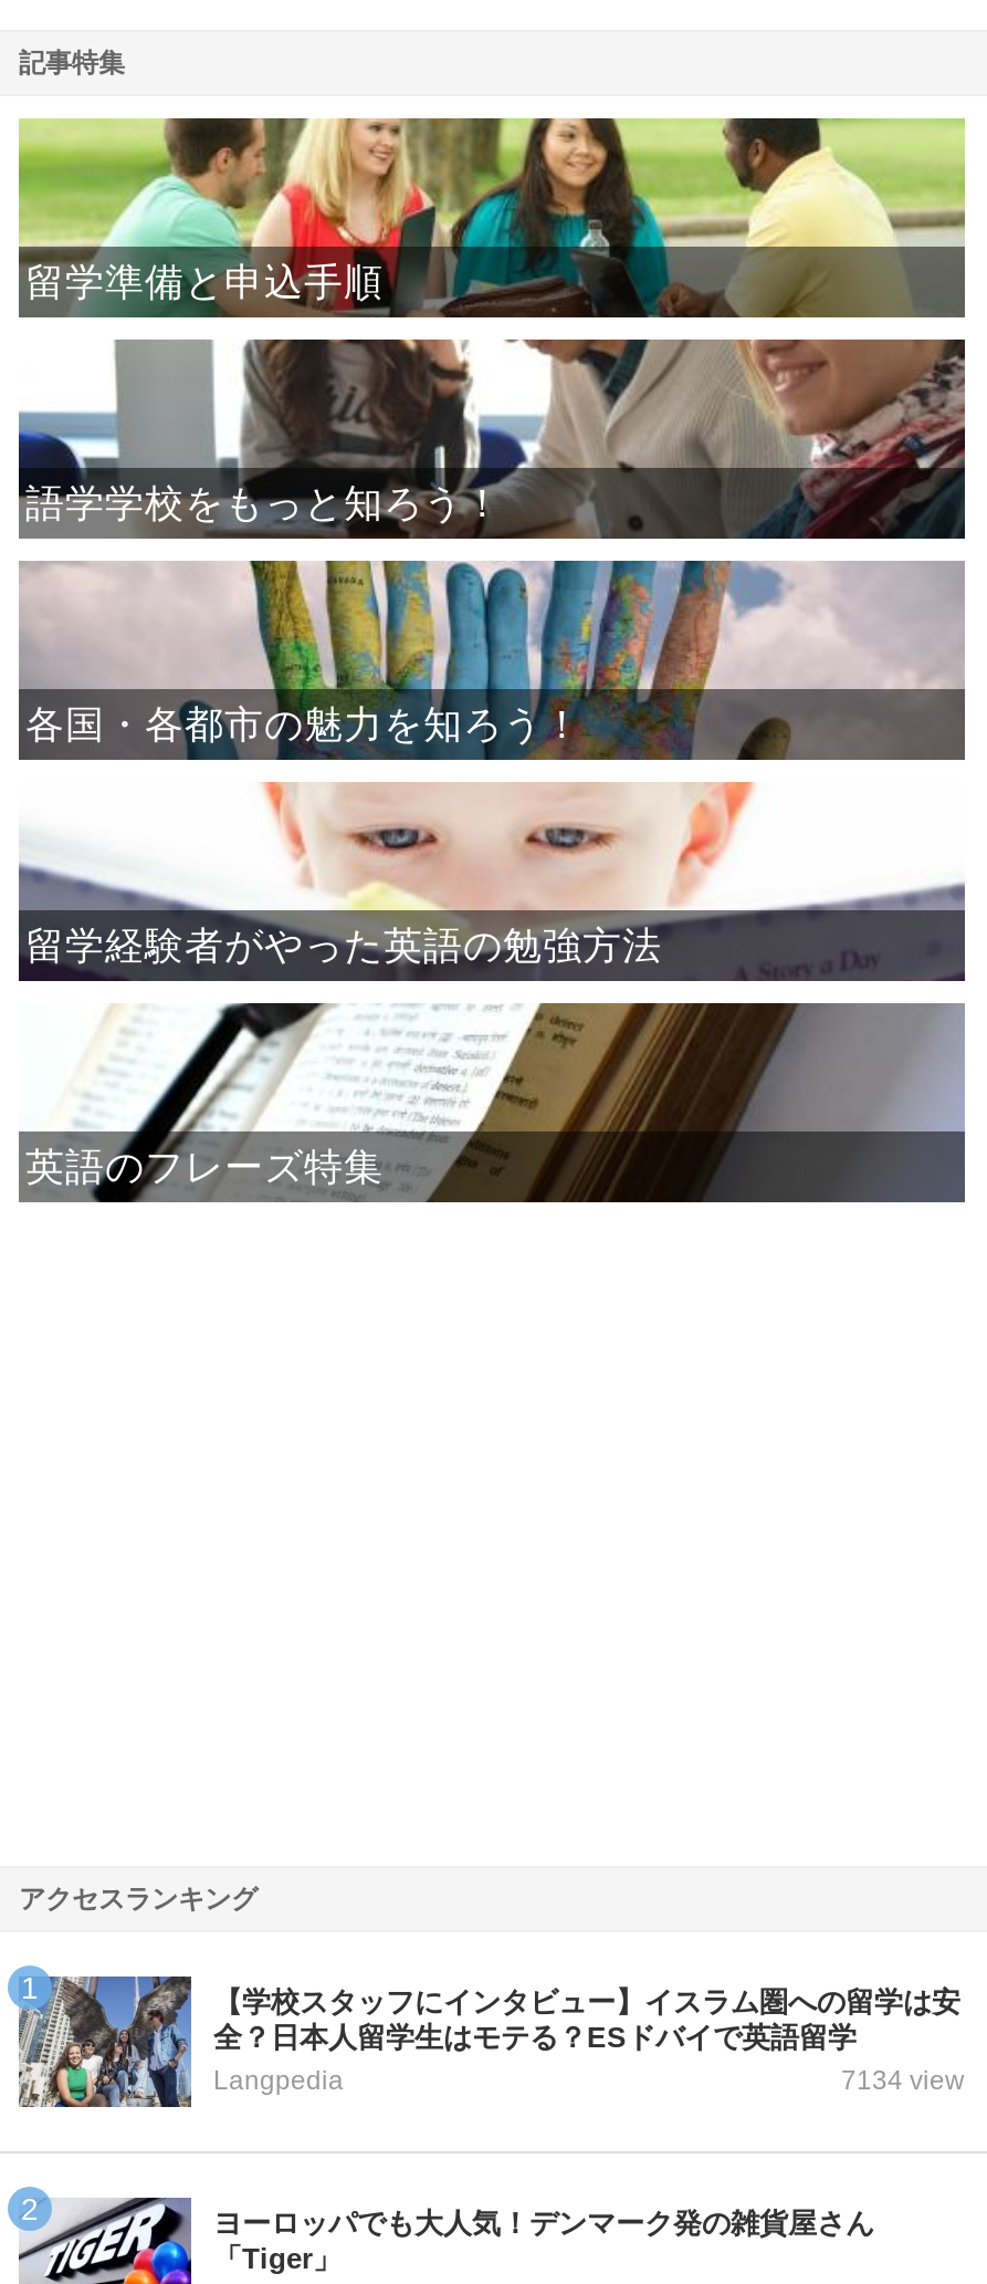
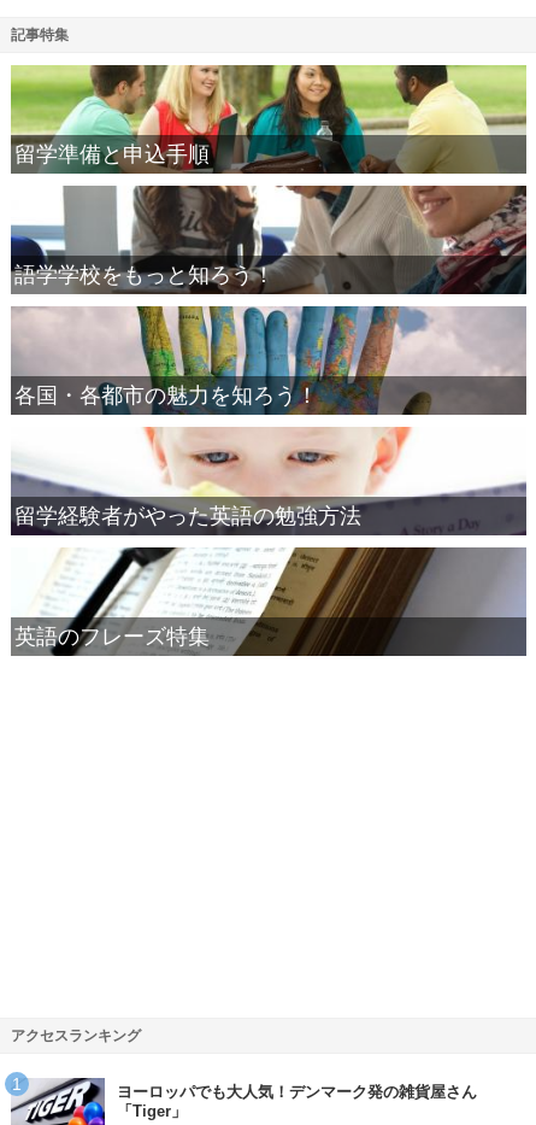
- [image]
- 【学校スタッフにインタビュー】イスラム圏への留学は安
- 全？日本人留学生はモテる？ESドバイで英語留学
- Langpedia
- 7134 view
